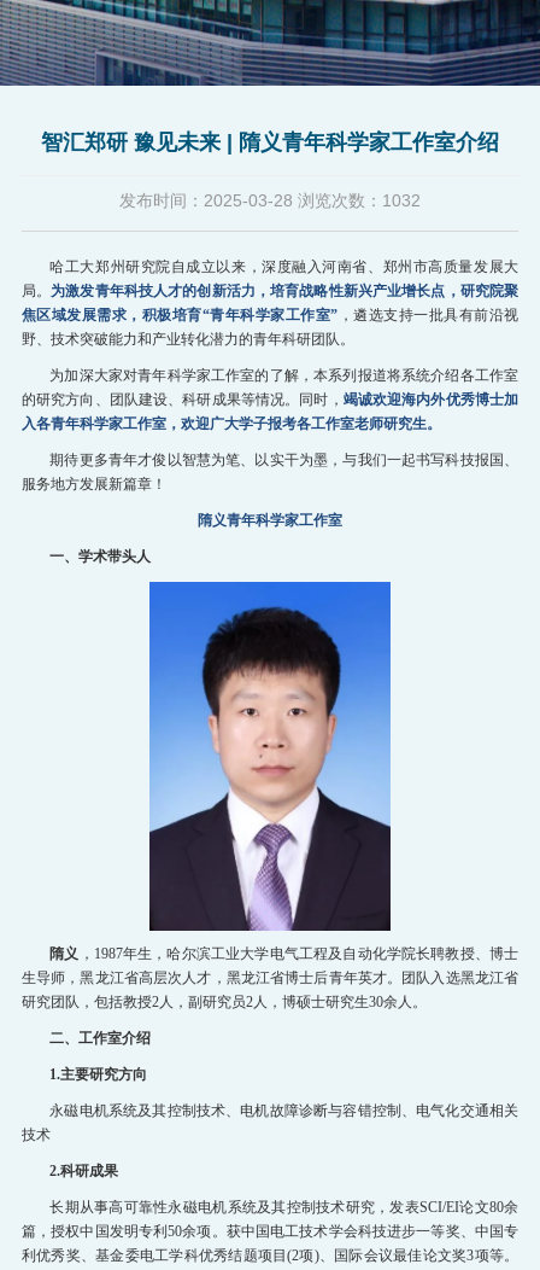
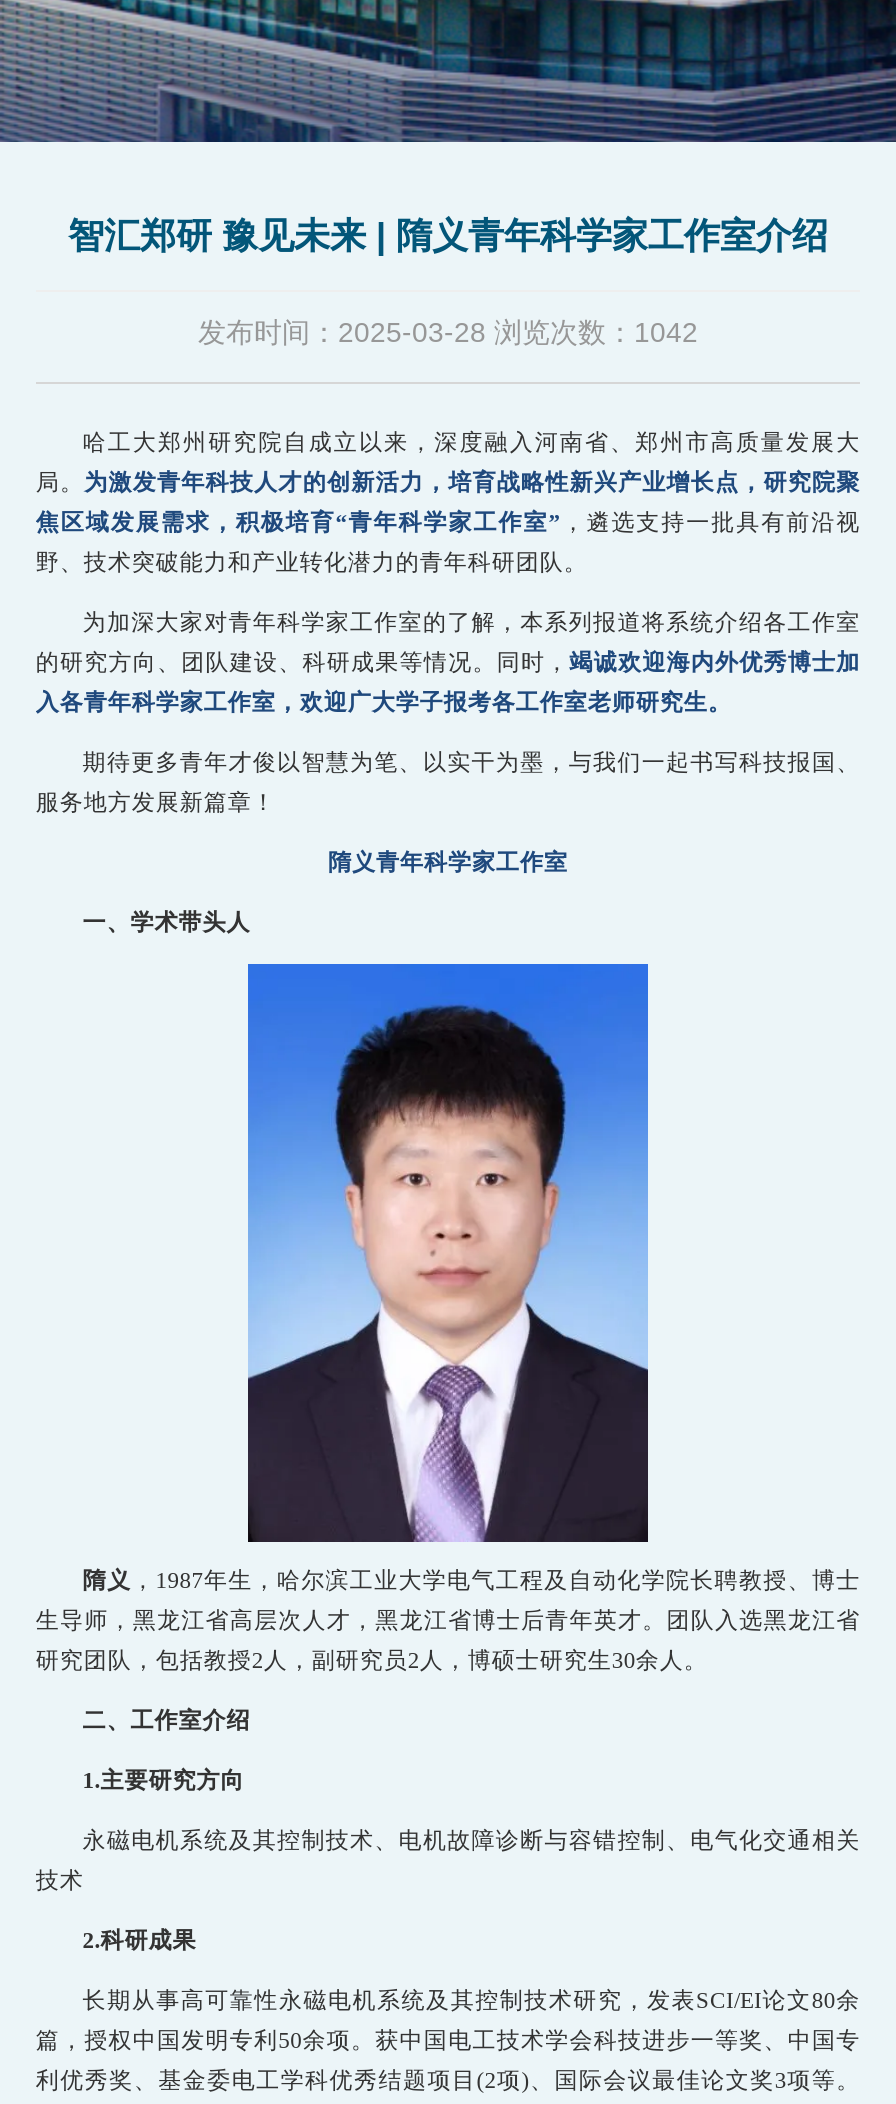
- 发布时间：2025-03-28浏览次数：1032
+ 发布时间：2025-03-28浏览次数：1042
